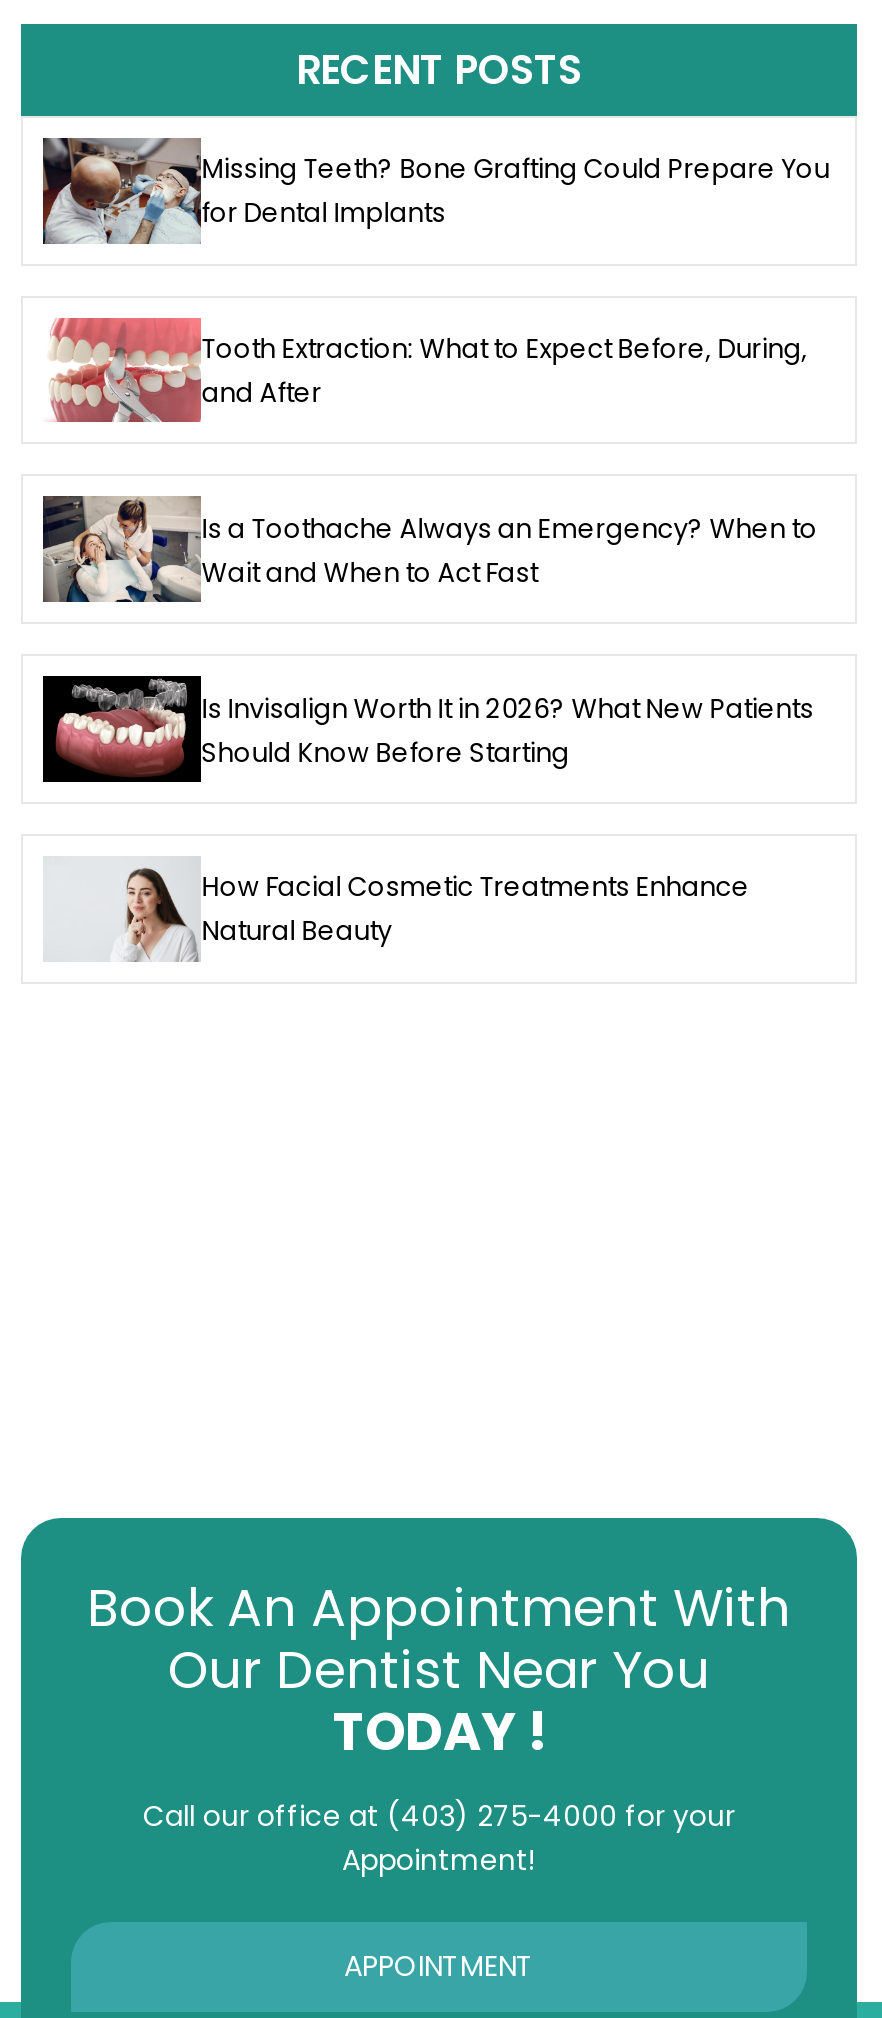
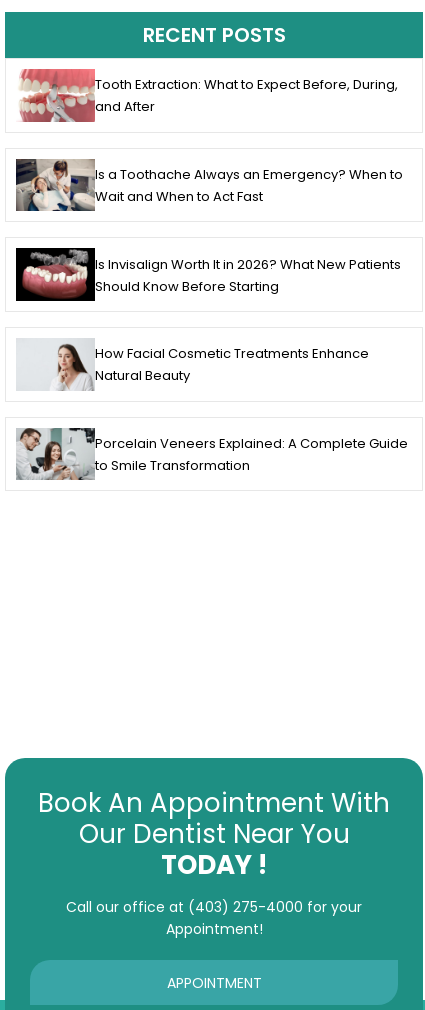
- [image]
- Missing Teeth? Bone Grafting Could Prepare You
- for Dental Implants

moved up: [image] | Tooth Extraction: What to Expect Before, During, | and After | ... | How Facial Cosmetic Treatments Enhance | Natural Beauty

+ [image]
+ Porcelain Veneers Explained: A Complete Guide
+ to Smile Transformation
